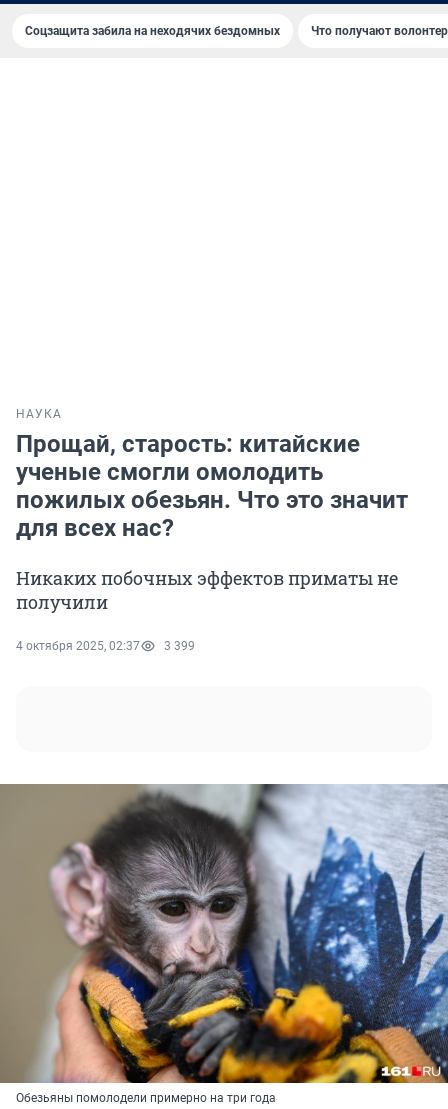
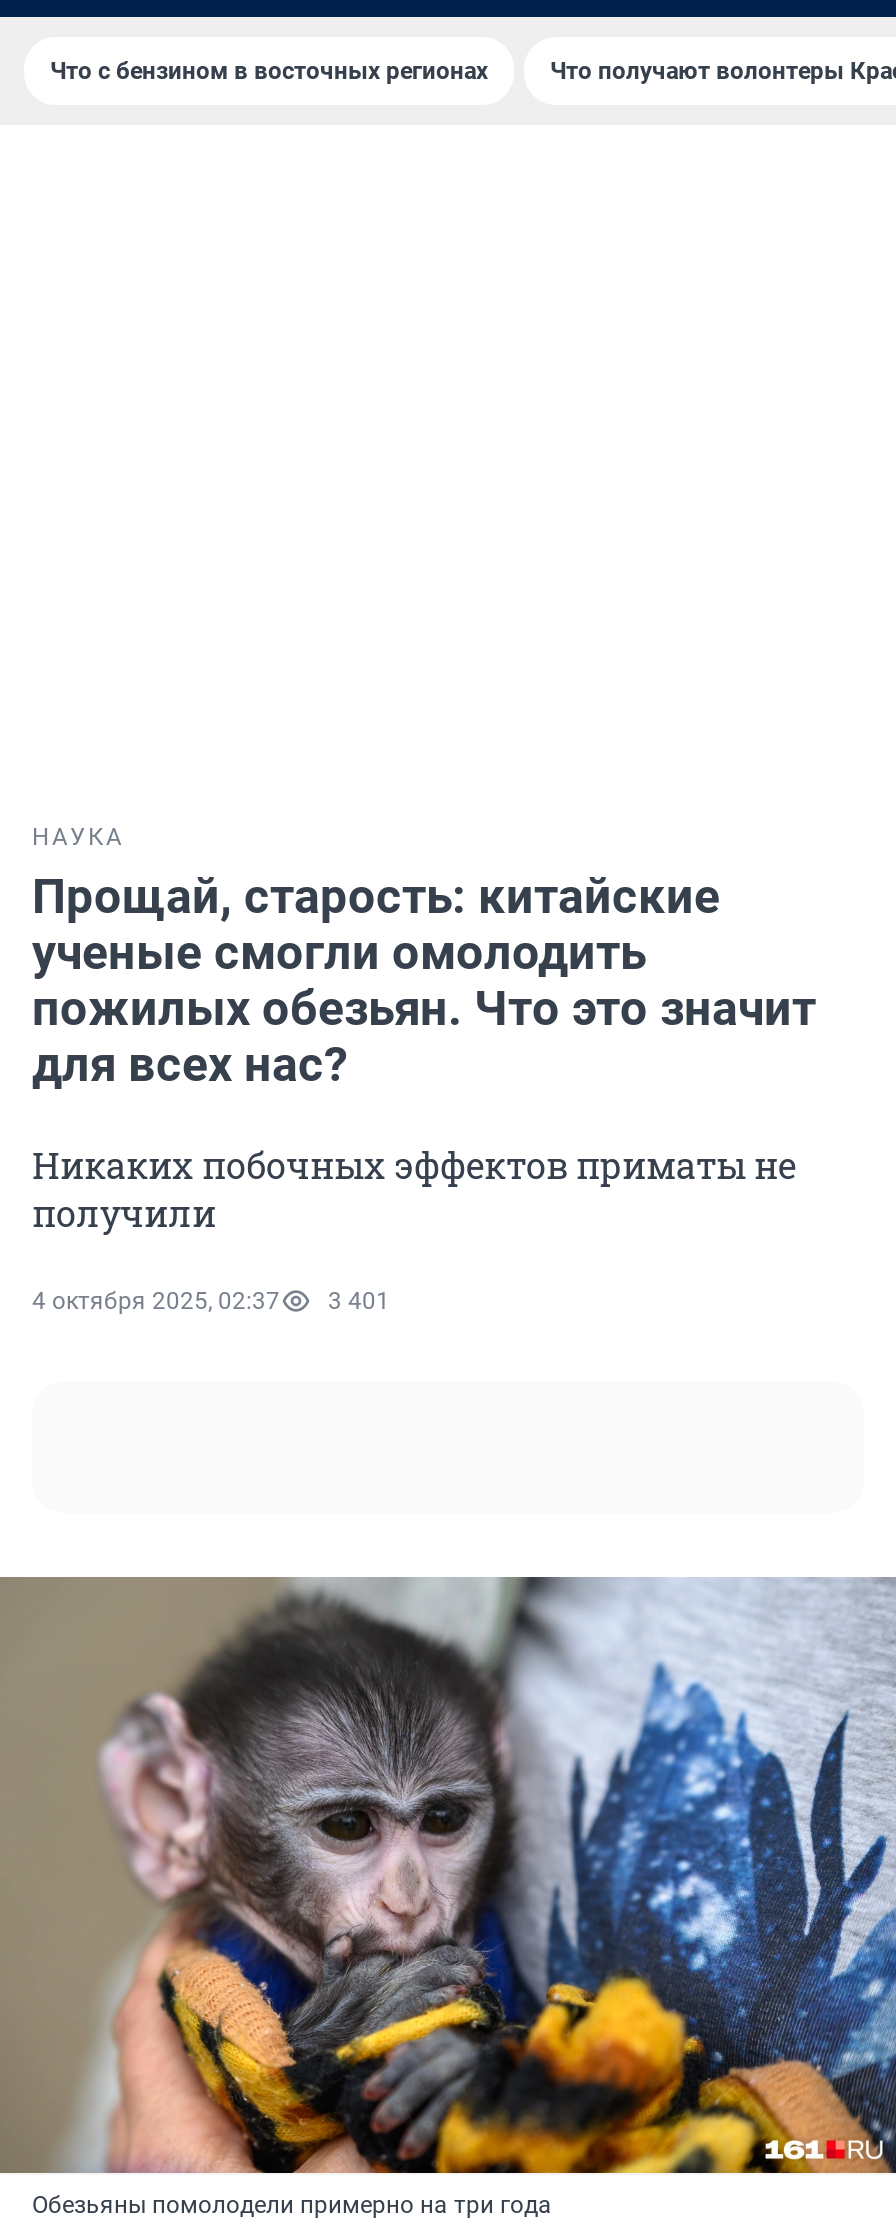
- Соцзащита забила на неходячих бездомных
+ Что с бензином в восточных регионах

- 4 октября 2025, 02:37 3 399
+ 4 октября 2025, 02:37 3 401
